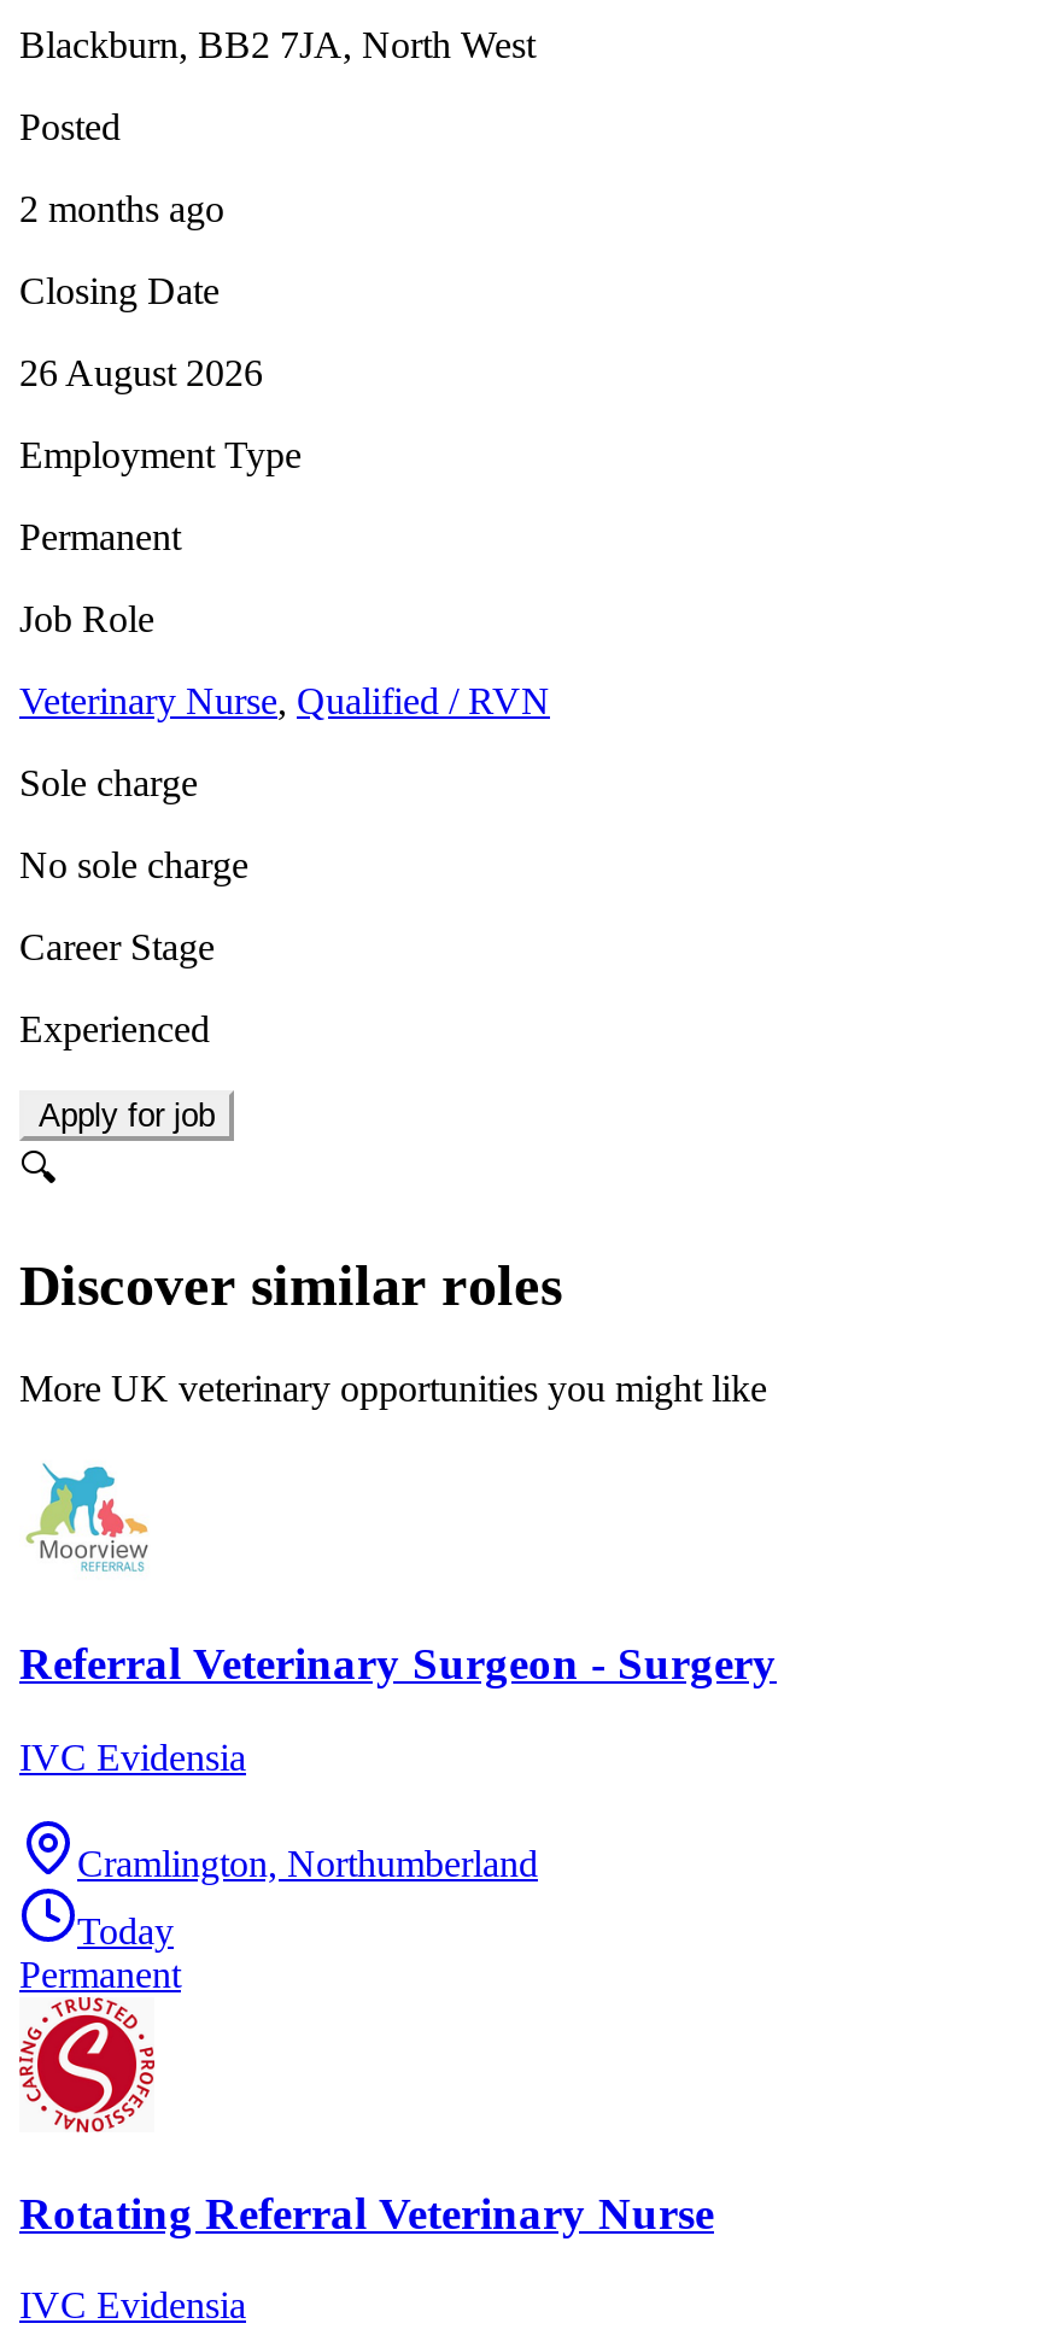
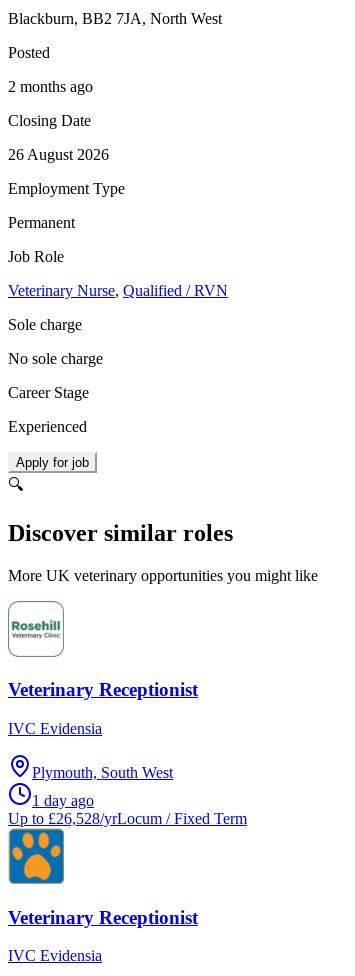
- [image]
- Referral Veterinary Surgeon - Surgery
+ [image]
+ Veterinary Receptionist

- Cramlington, Northumberland
+ Plymouth, South West

- Today
- Permanent
+ 1 day ago
+ Up to £26,528/yrLocum / Fixed Term

- [image]
- Rotating Referral Veterinary Nurse
+ [image]
+ Veterinary Receptionist
